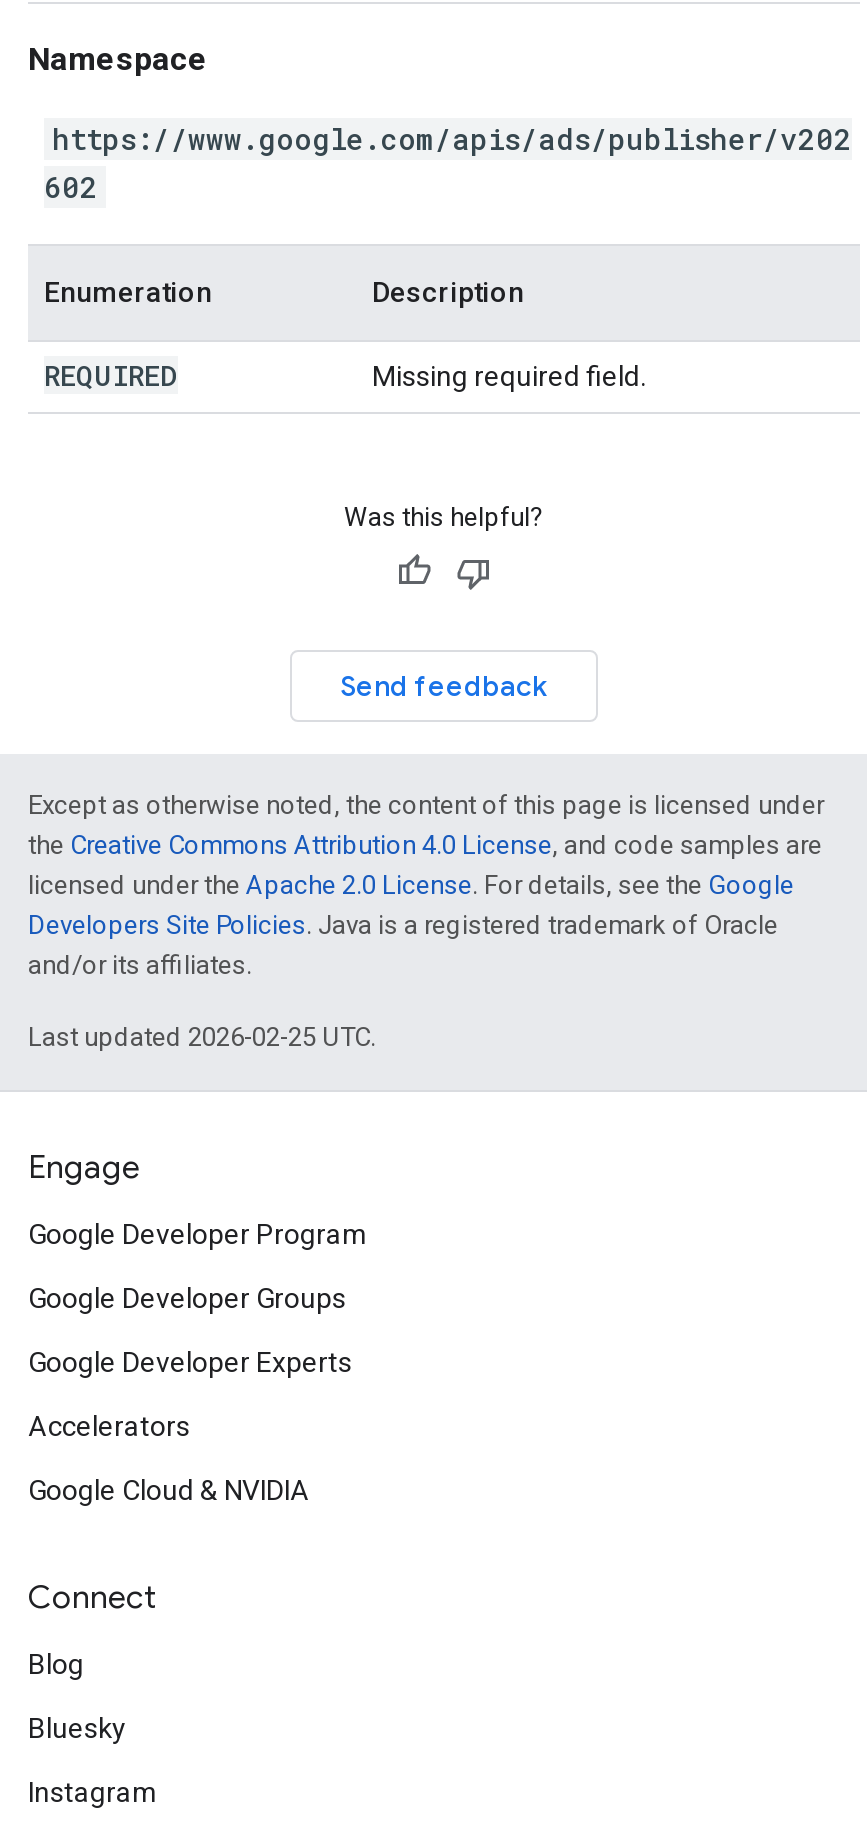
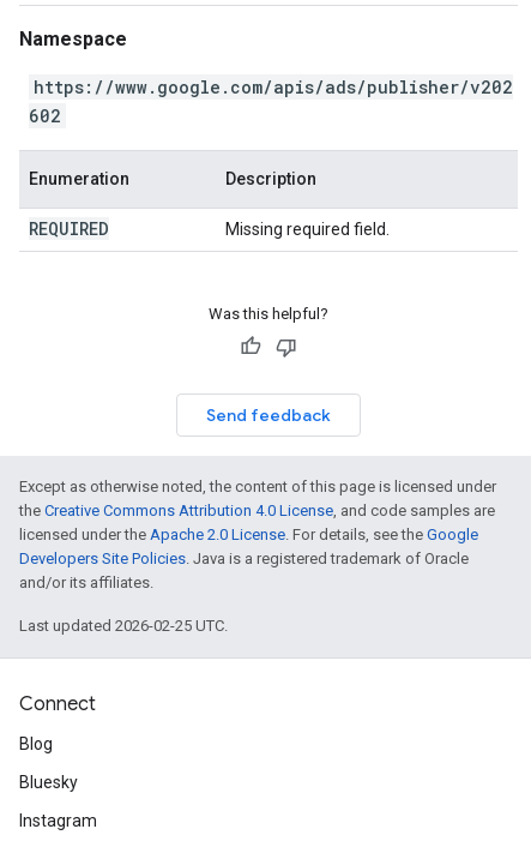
- Engage
- Google Developer Program
- Google Developer Groups
- Google Developer Experts
- Accelerators
- Google Cloud & NVIDIA
